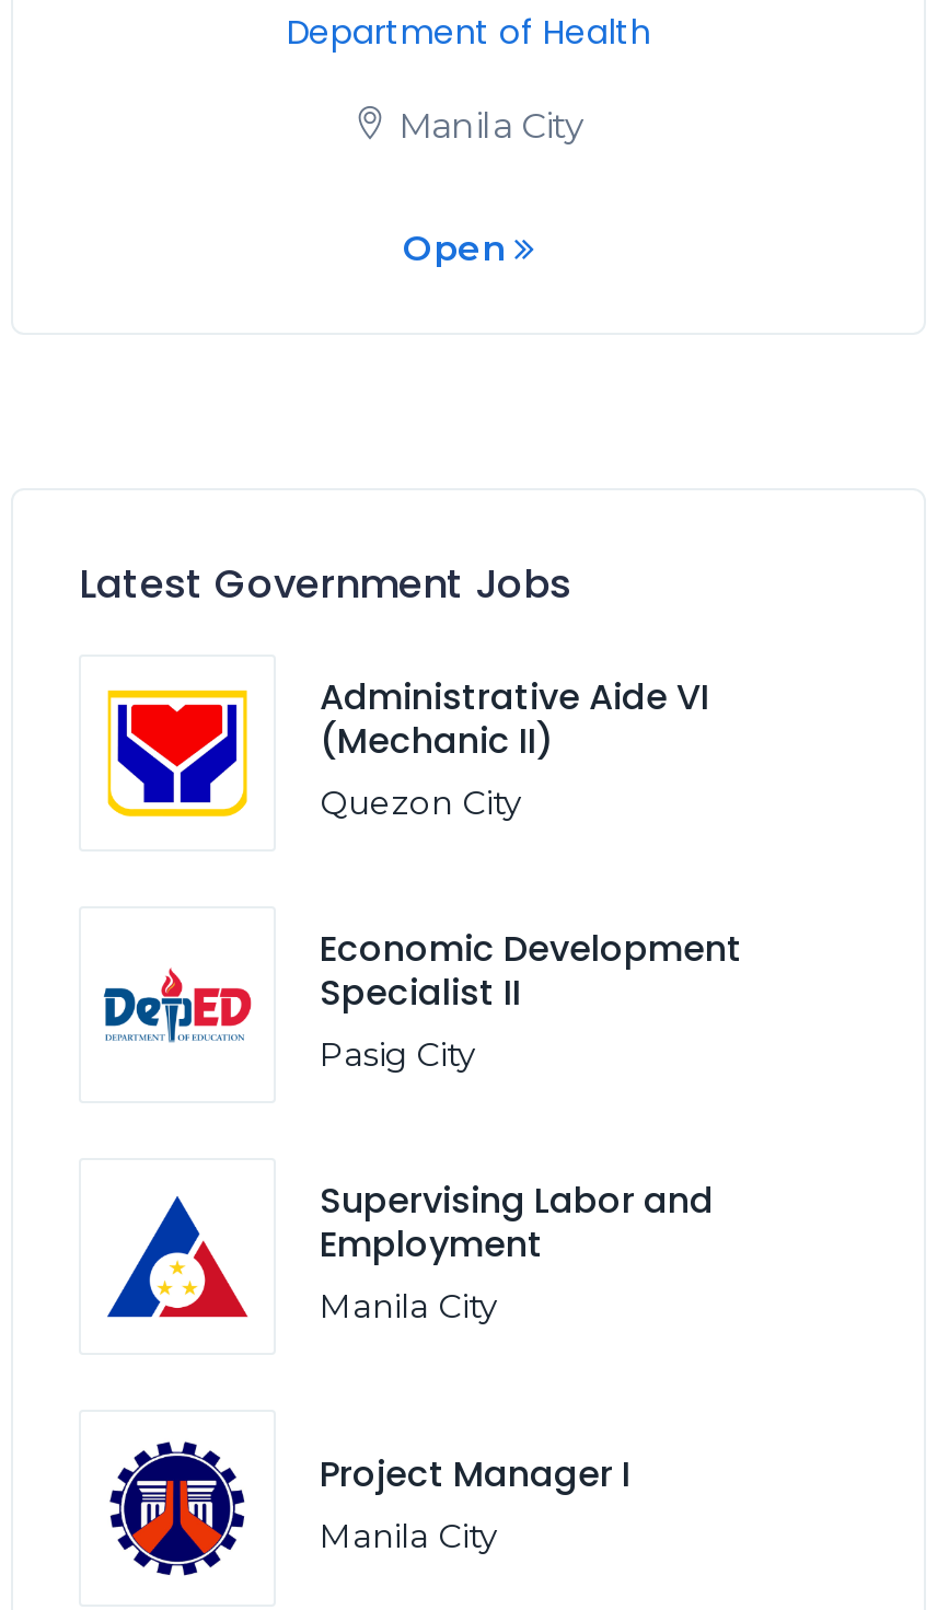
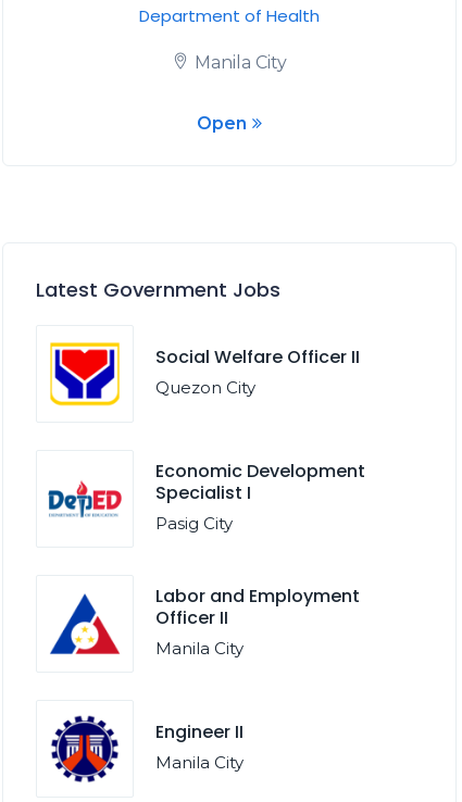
- Administrative Aide VI
- (Mechanic II)
+ Social Welfare Officer II

- Specialist II
+ Specialist I

- Supervising Labor and
- Employment
+ Labor and Employment
+ Officer II

- Project Manager I
+ Engineer II
